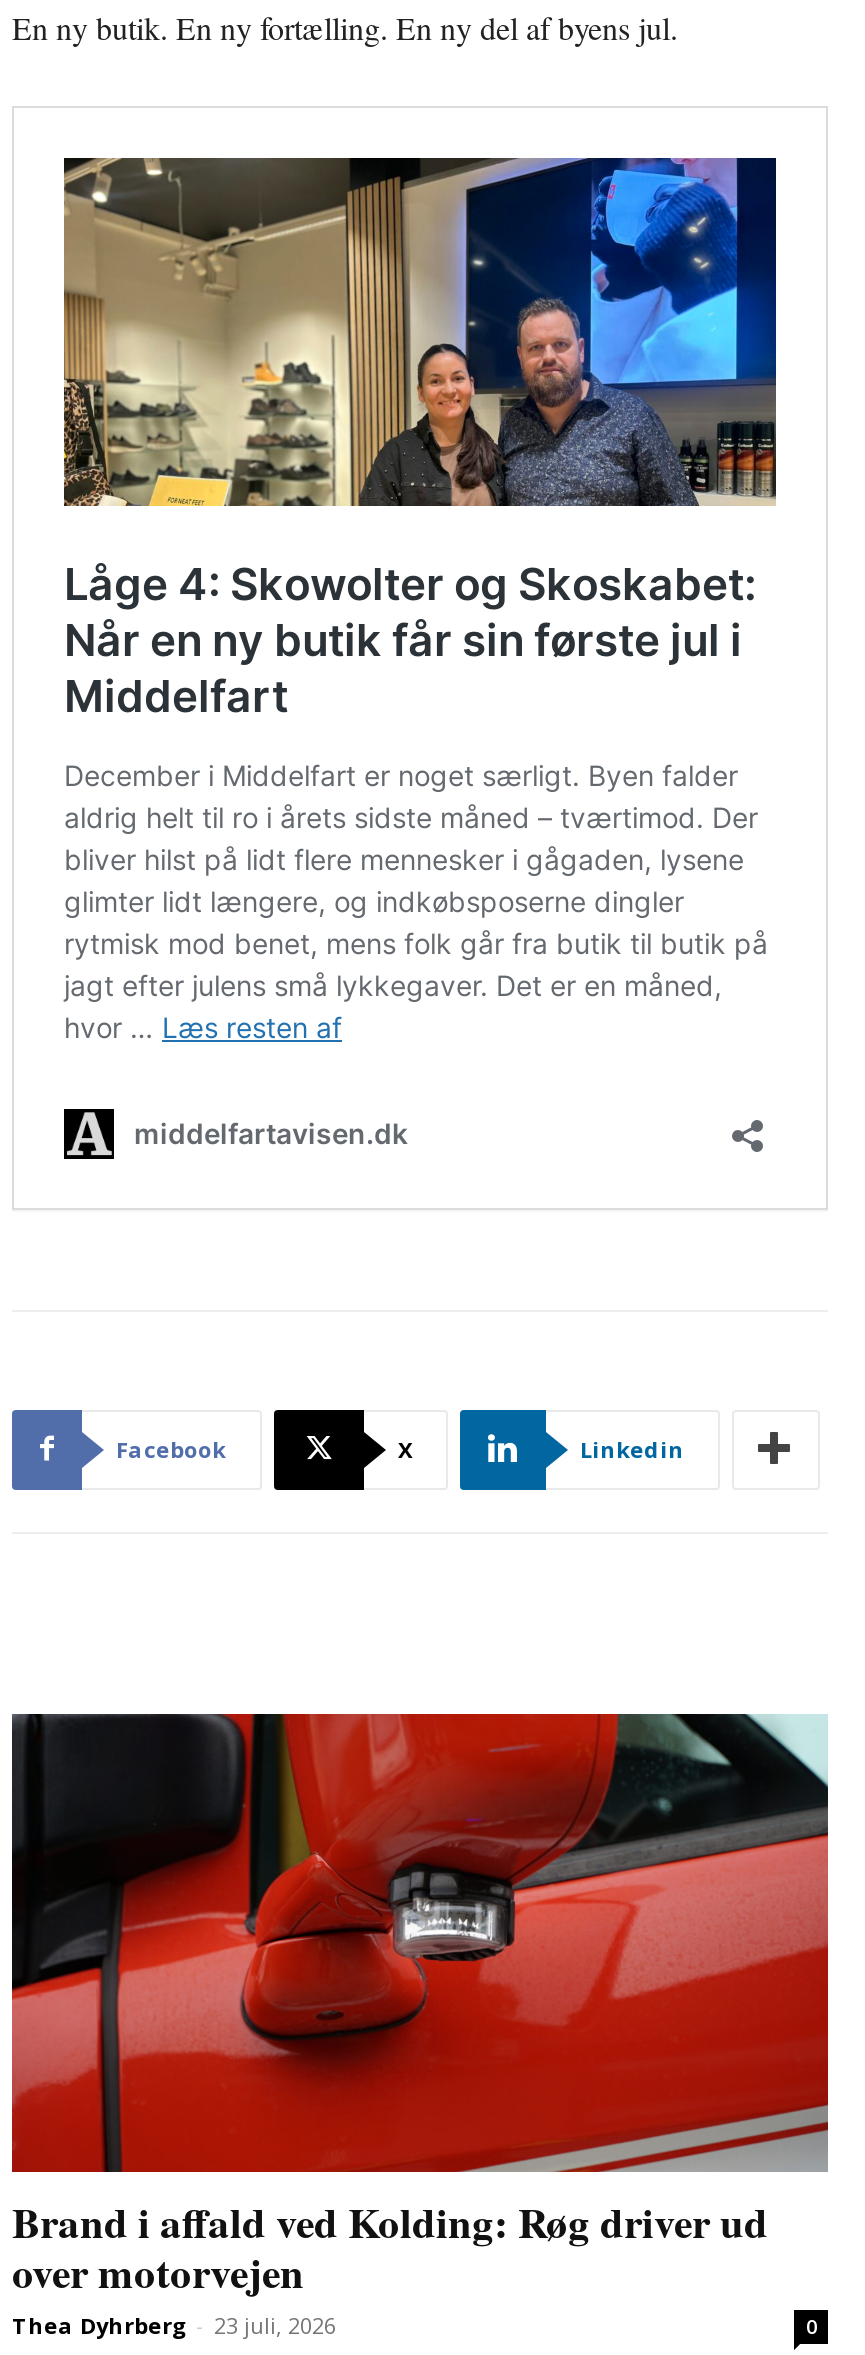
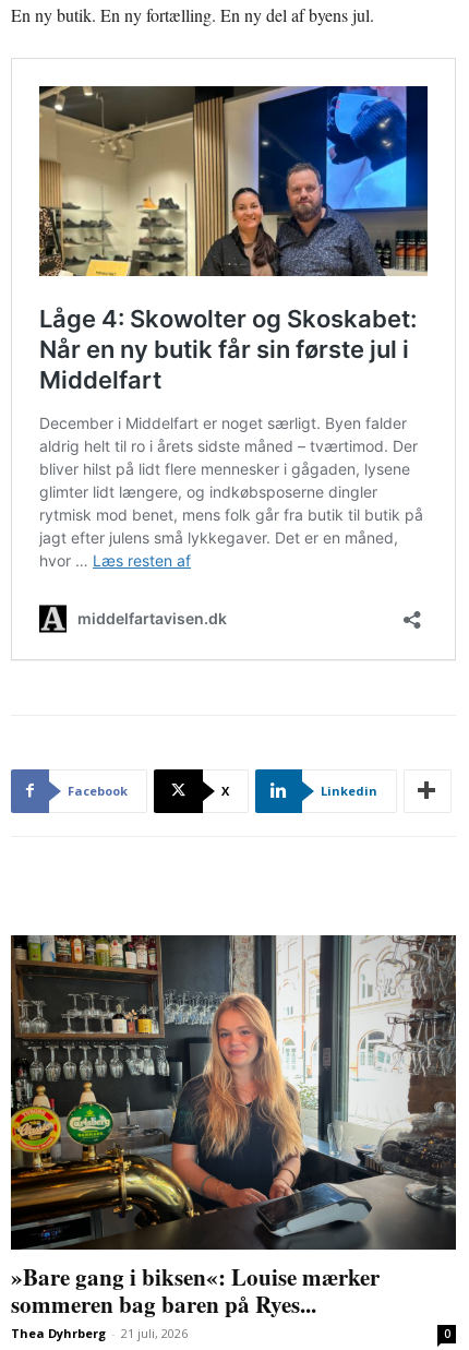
- [image]
- Brand i affald ved Kolding: Røg driver ud
- over motorvejen
- Thea Dyhrberg - 23 juli, 2026
+ [image]
+ »Bare gang i biksen«: Louise mærker
+ sommeren bag baren på Ryes...
+ Thea Dyhrberg - 21 juli, 2026
